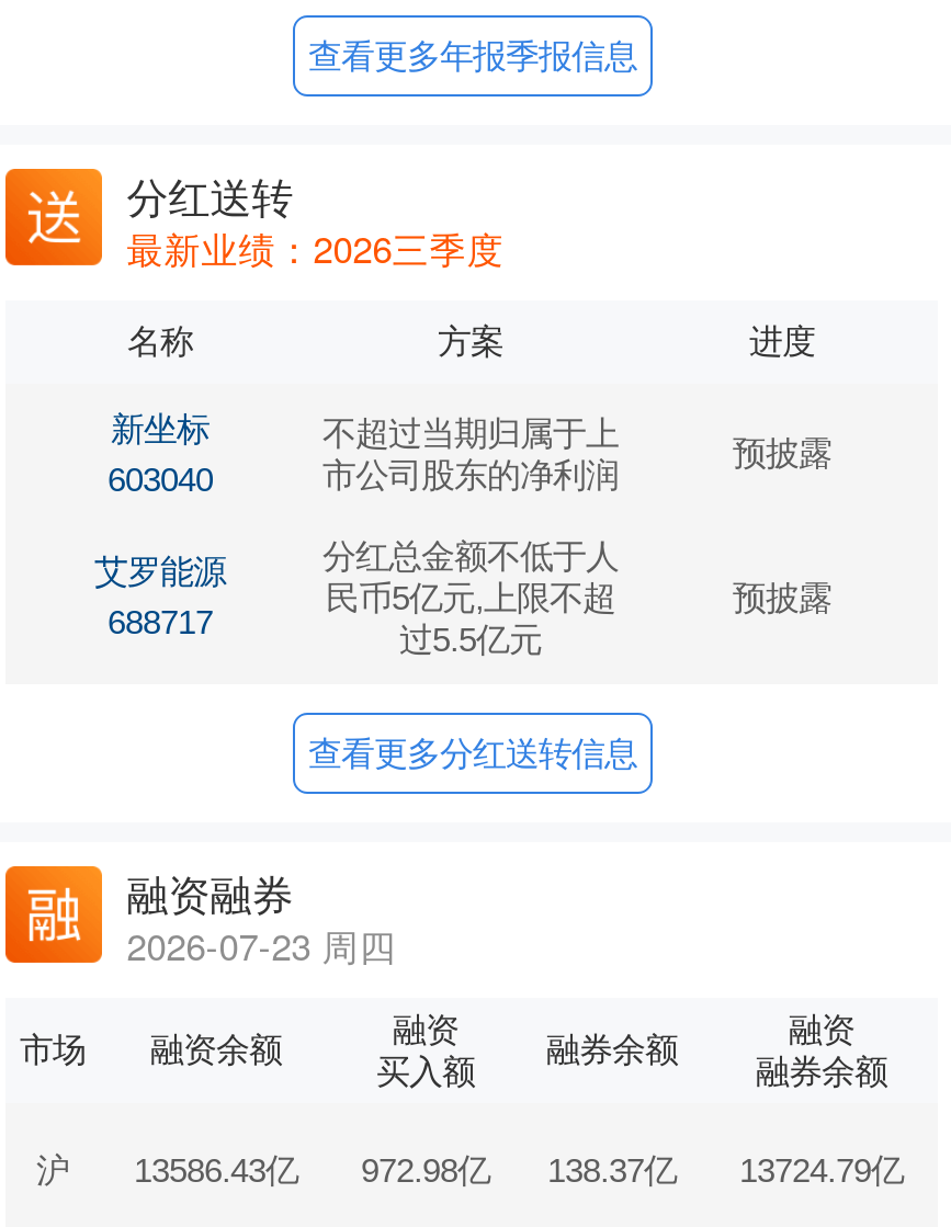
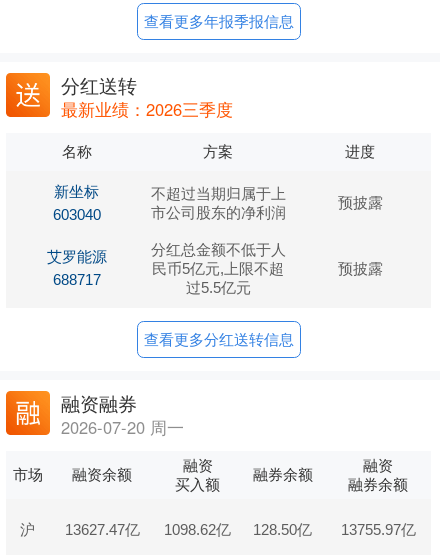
- 2026-07-23 周四
+ 2026-07-20 周一

- 13586.43亿
+ 13627.47亿

- 972.98亿
+ 1098.62亿

- 138.37亿
+ 128.50亿

- 13724.79亿
+ 13755.97亿
